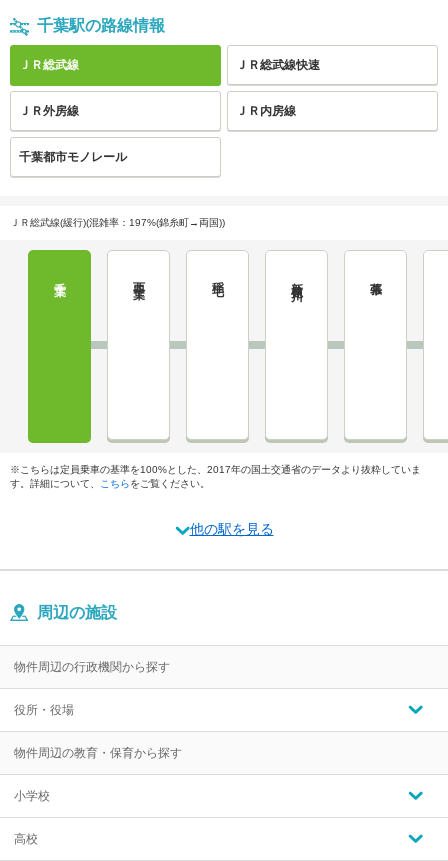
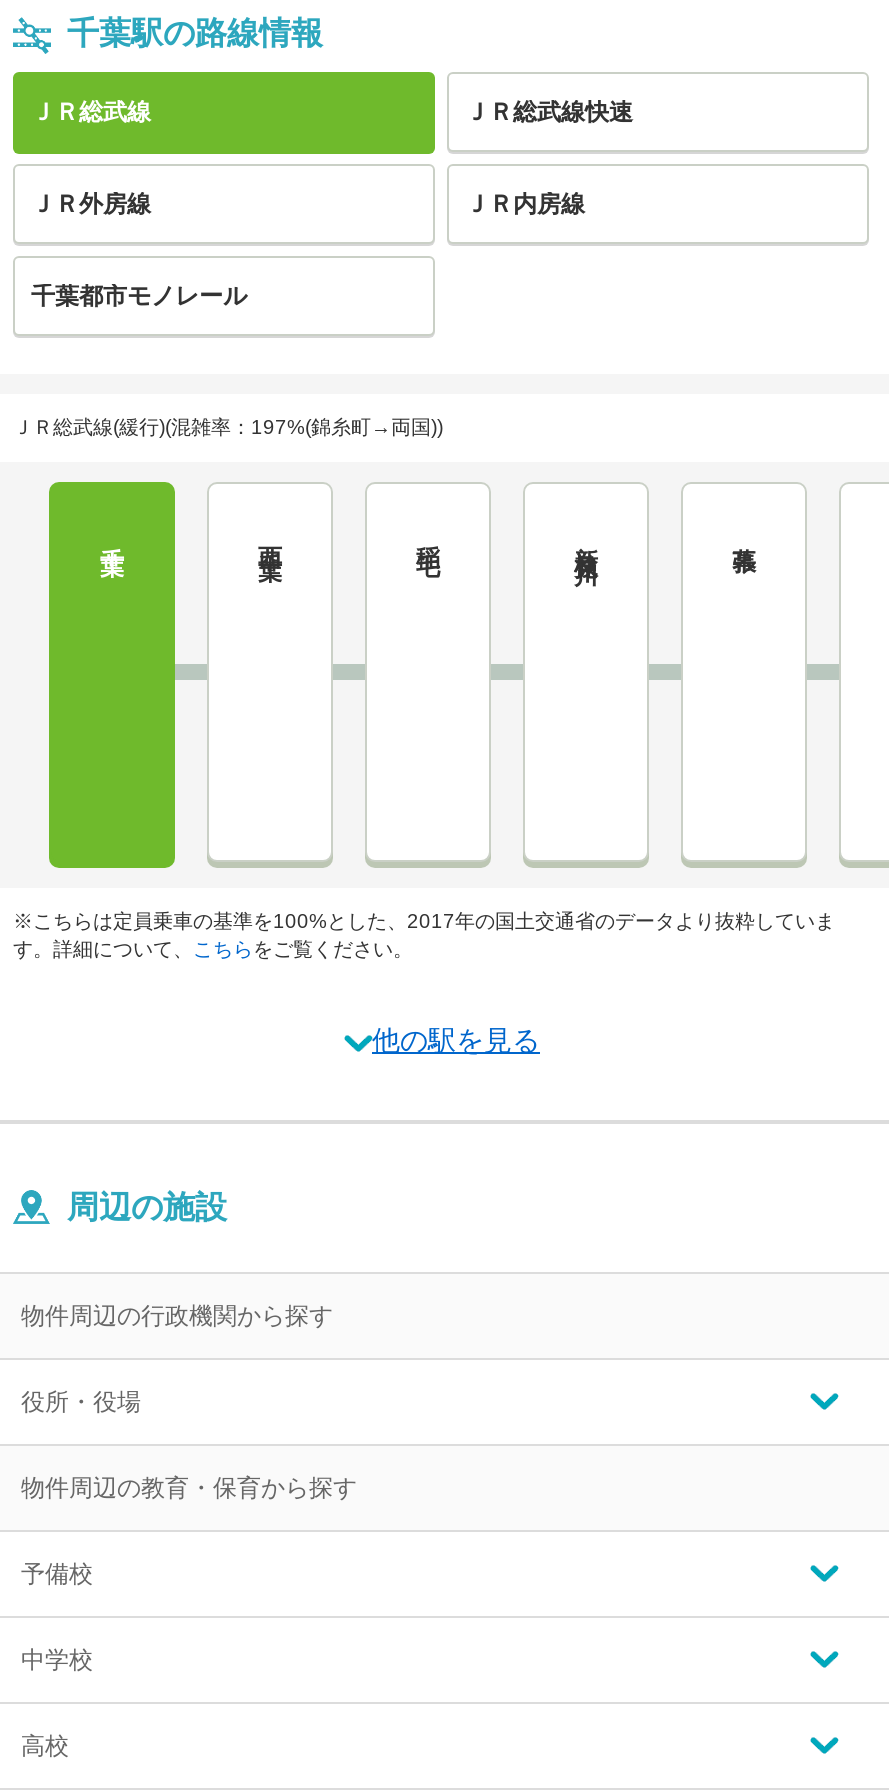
- 小学校
+ 予備校
+ 中学校
